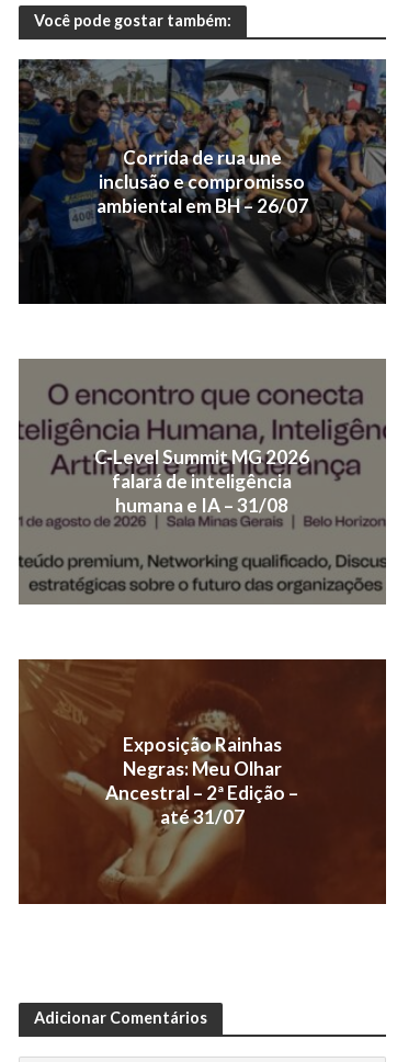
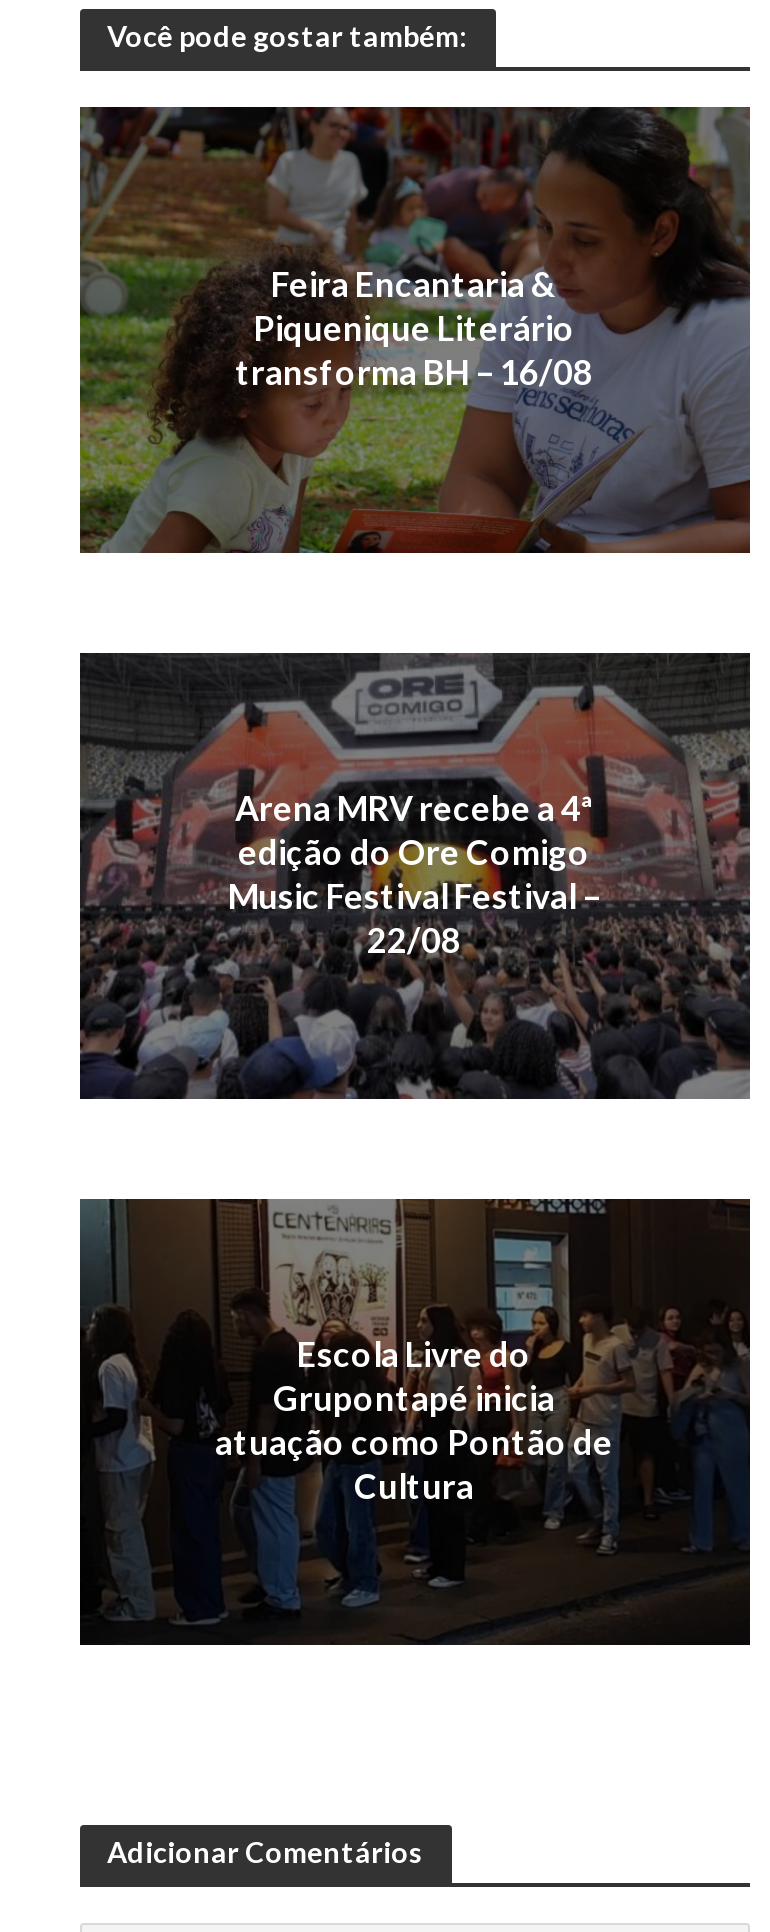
- [image]
- Corrida de rua une
- inclusão e compromisso
- ambiental em BH – 26/07
+ [image]
+ Feira Encantaria &
+ Piquenique Literário
+ transforma BH – 16/08

- [image]
- C-Level Summit MG 2026
- falará de inteligência
- humana e IA – 31/08
+ [image]
+ Arena MRV recebe a 4ª
+ edição do Ore Comigo
+ Music Festival Festival –
+ 22/08

- [image]
- Exposição Rainhas
- Negras: Meu Olhar
- Ancestral – 2ª Edição –
- até 31/07
+ [image]
+ Escola Livre do
+ Grupontapé inicia
+ atuação como Pontão de
+ Cultura
